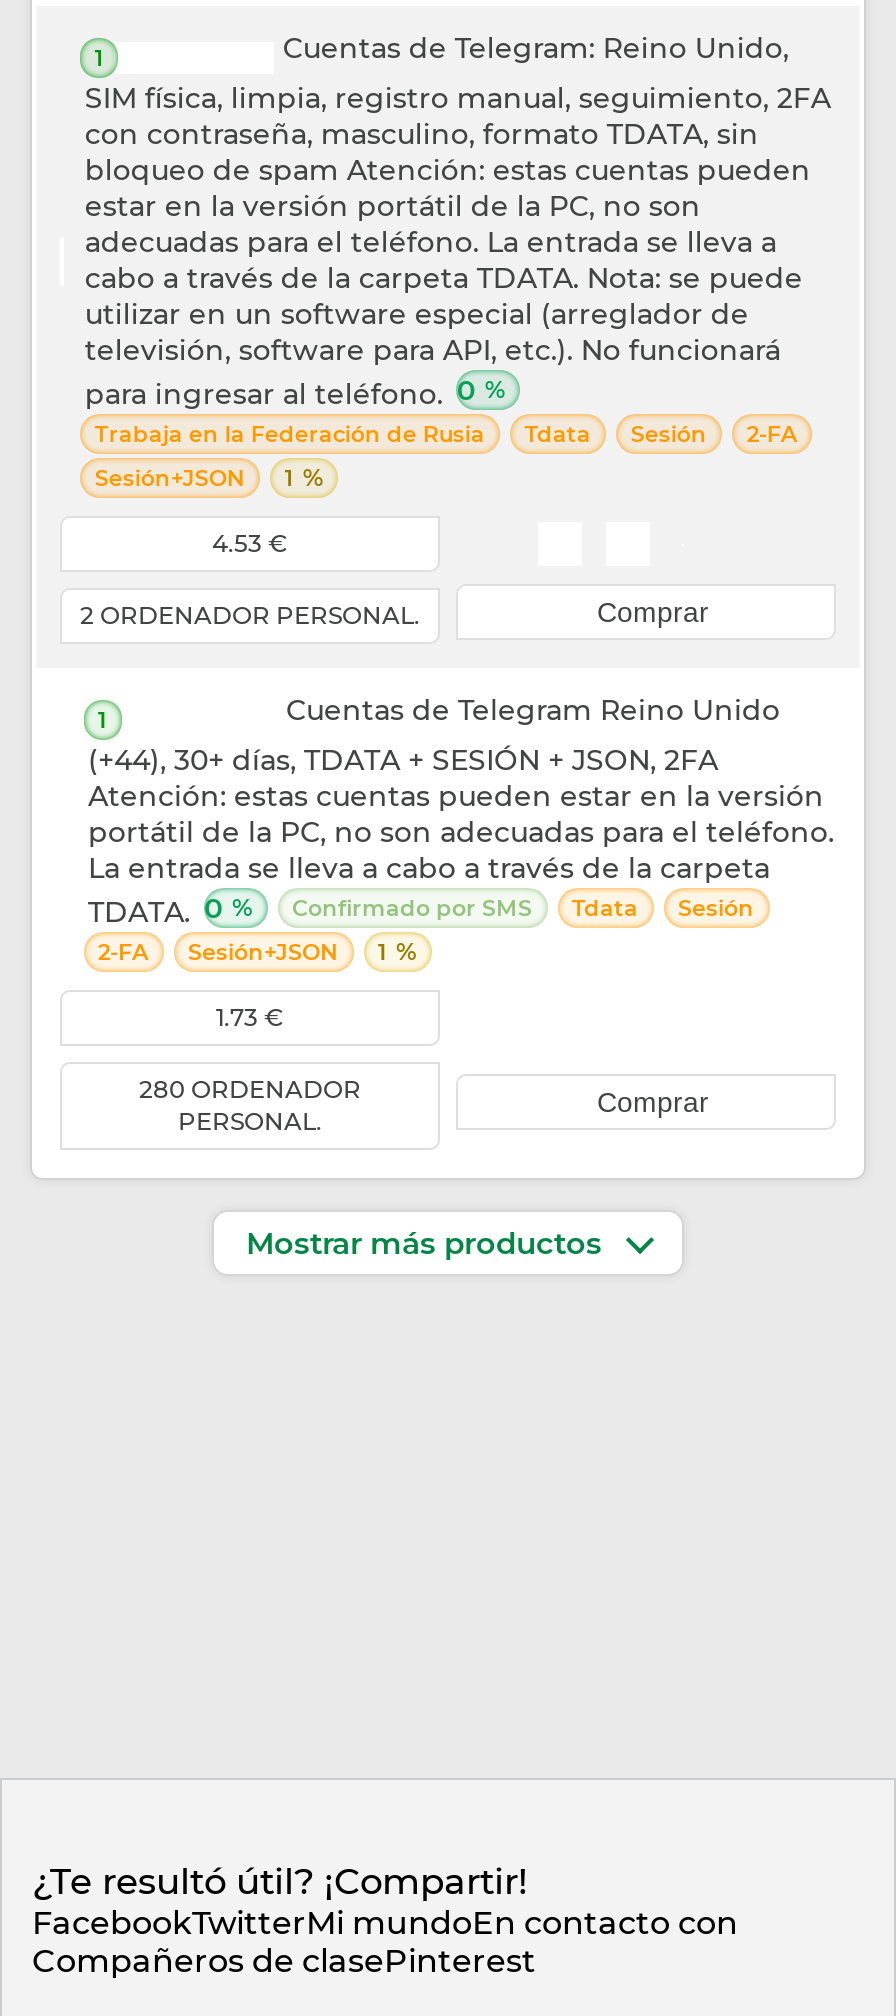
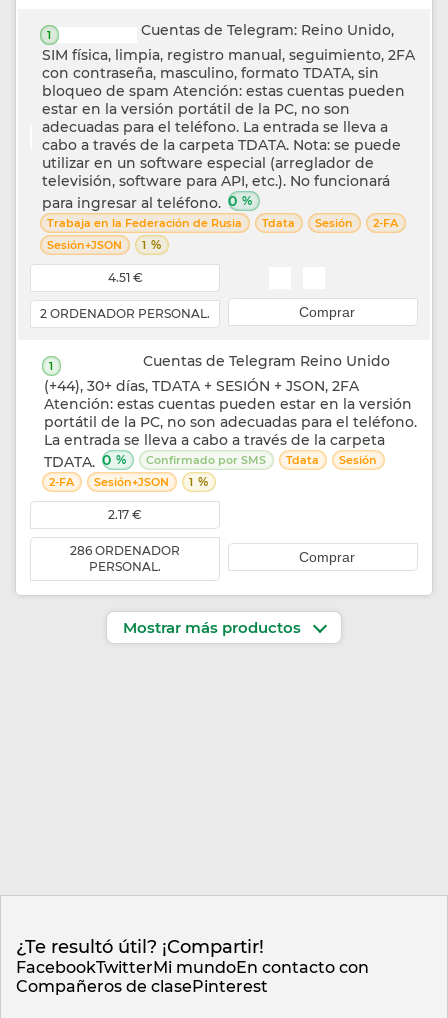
- 4.53 €
+ 4.51 €

- 1.73 €
+ 2.17 €

- 280 ORDENADOR
+ 286 ORDENADOR
